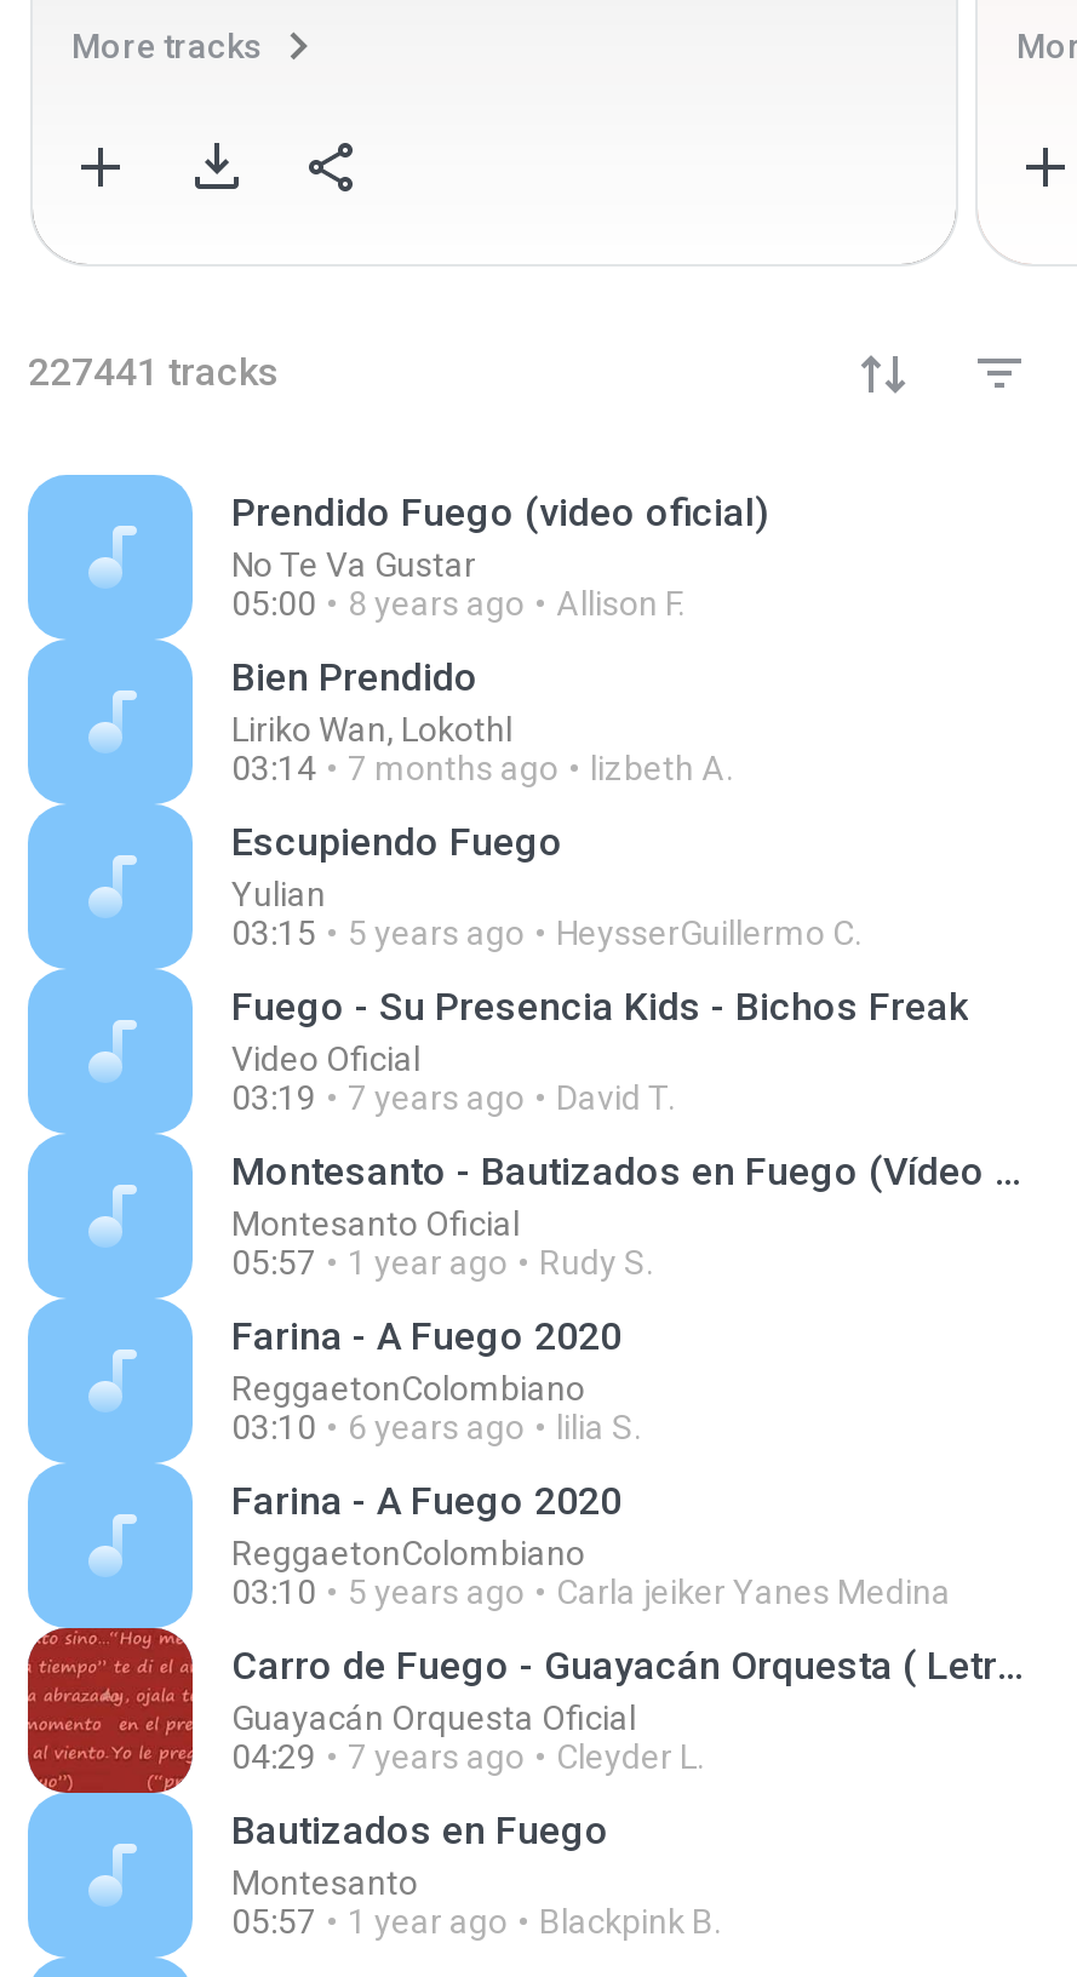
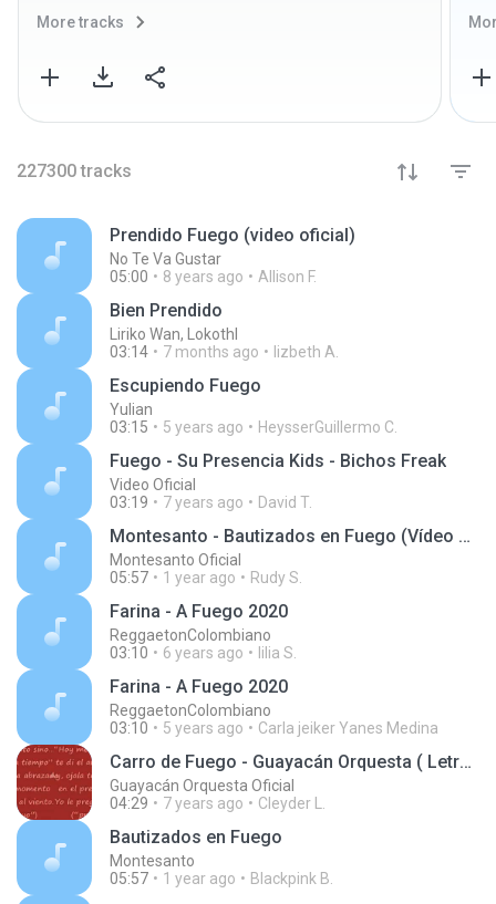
- 227441 tracks
+ 227300 tracks
